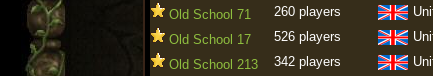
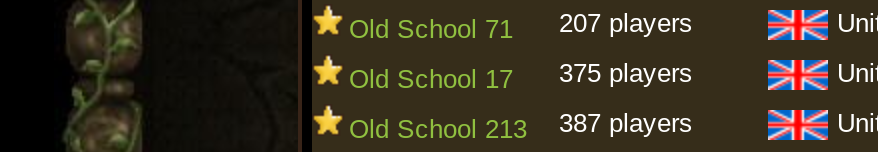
- Old School 71 260 players
+ Old School 71 207 players

- Old School 17 526 players
+ Old School 17 375 players

- Old School 213 342 players
+ Old School 213 387 players
